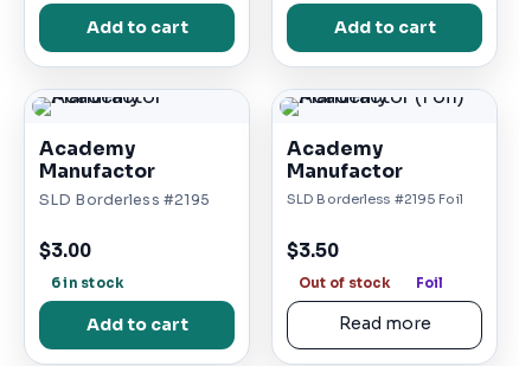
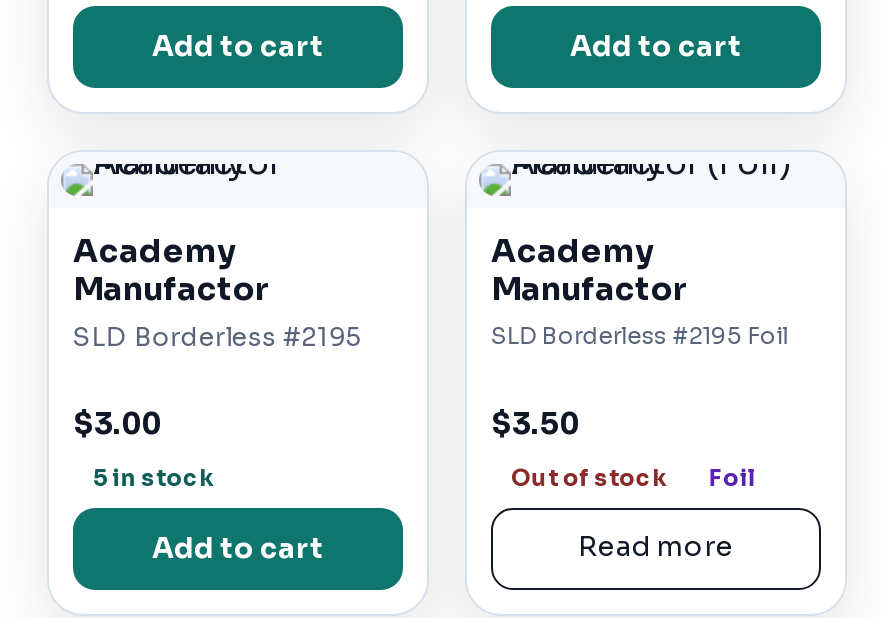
- 6 in stock
+ 5 in stock
